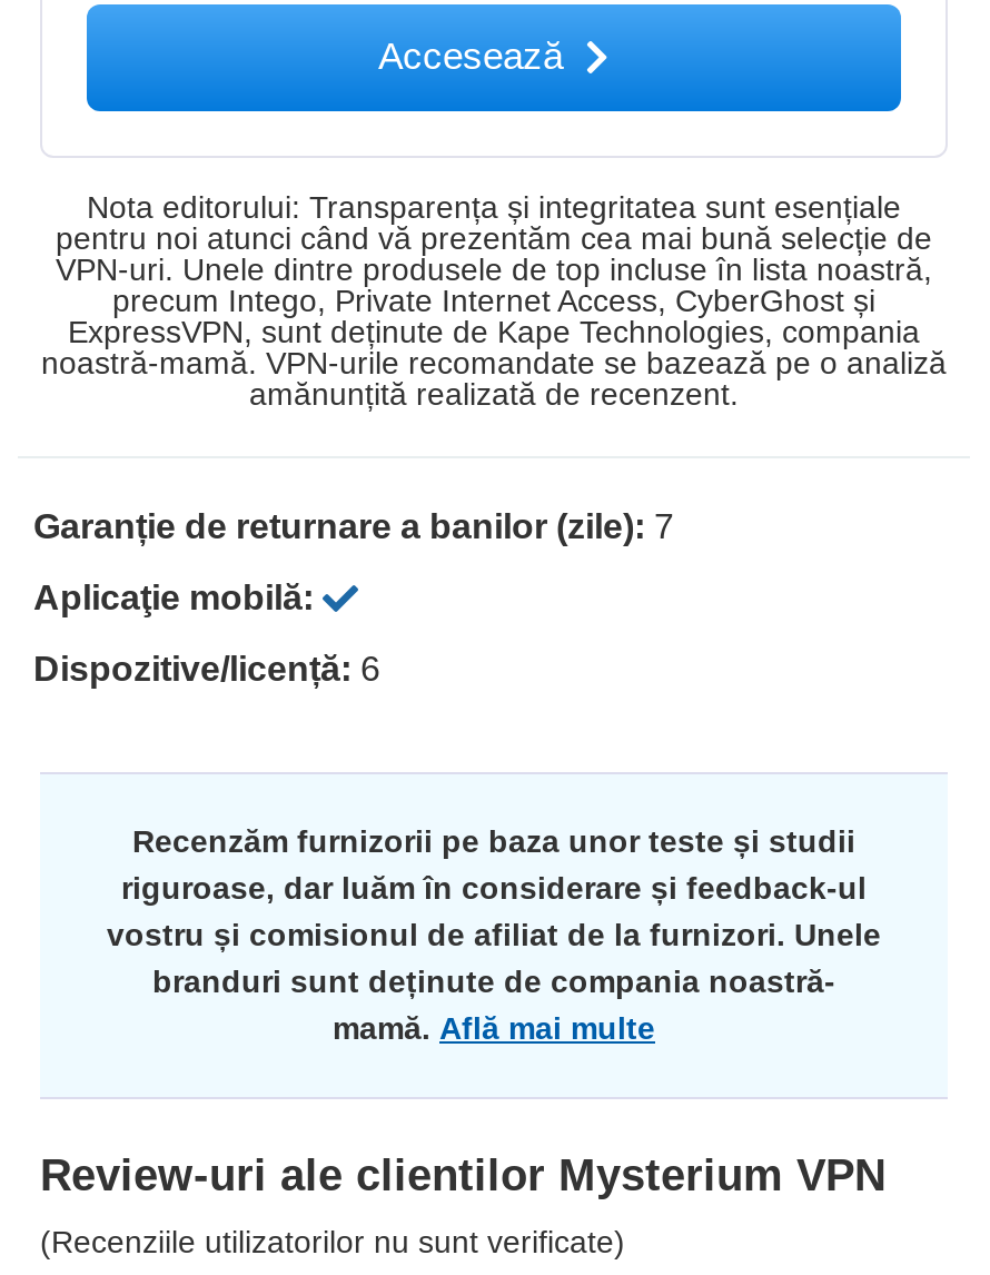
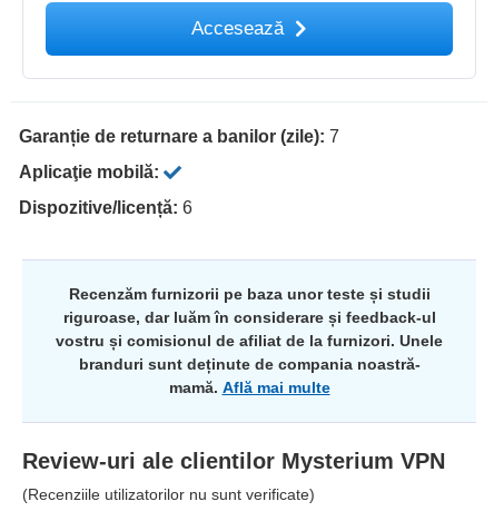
- Nota editorului: Transparența și integritatea sunt esențiale
- pentru noi atunci când vă prezentăm cea mai bună selecție de
- VPN-uri. Unele dintre produsele de top incluse în lista noastră,
- precum Intego, Private Internet Access, CyberGhost și
- ExpressVPN, sunt deținute de Kape Technologies, compania
- noastră-mamă. VPN-urile recomandate se bazează pe o analiză
- amănunțită realizată de recenzent.
